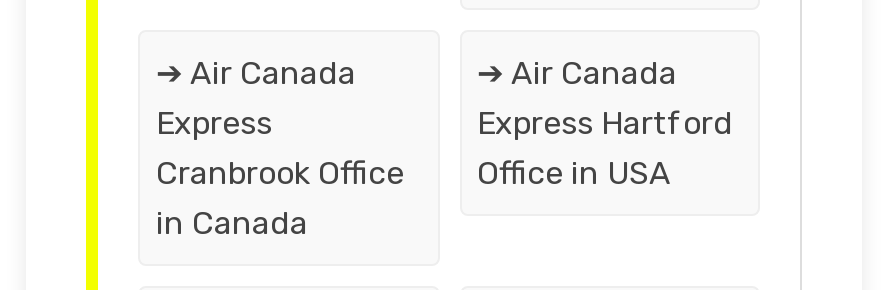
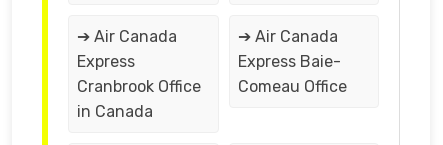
- Express Hartford
- Office in USA
+ Express Baie-
+ Comeau Office
